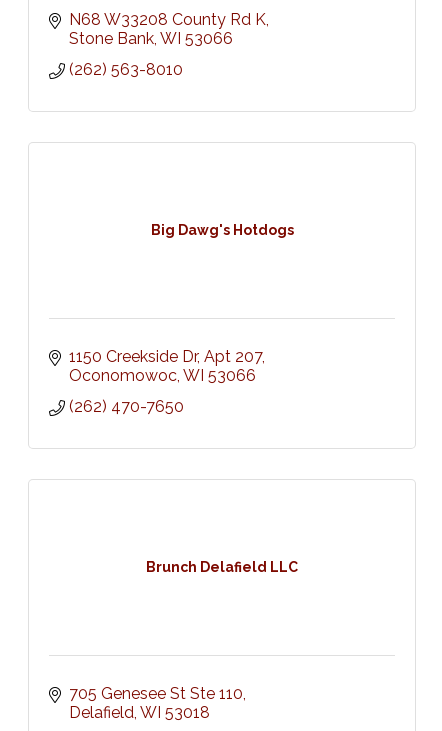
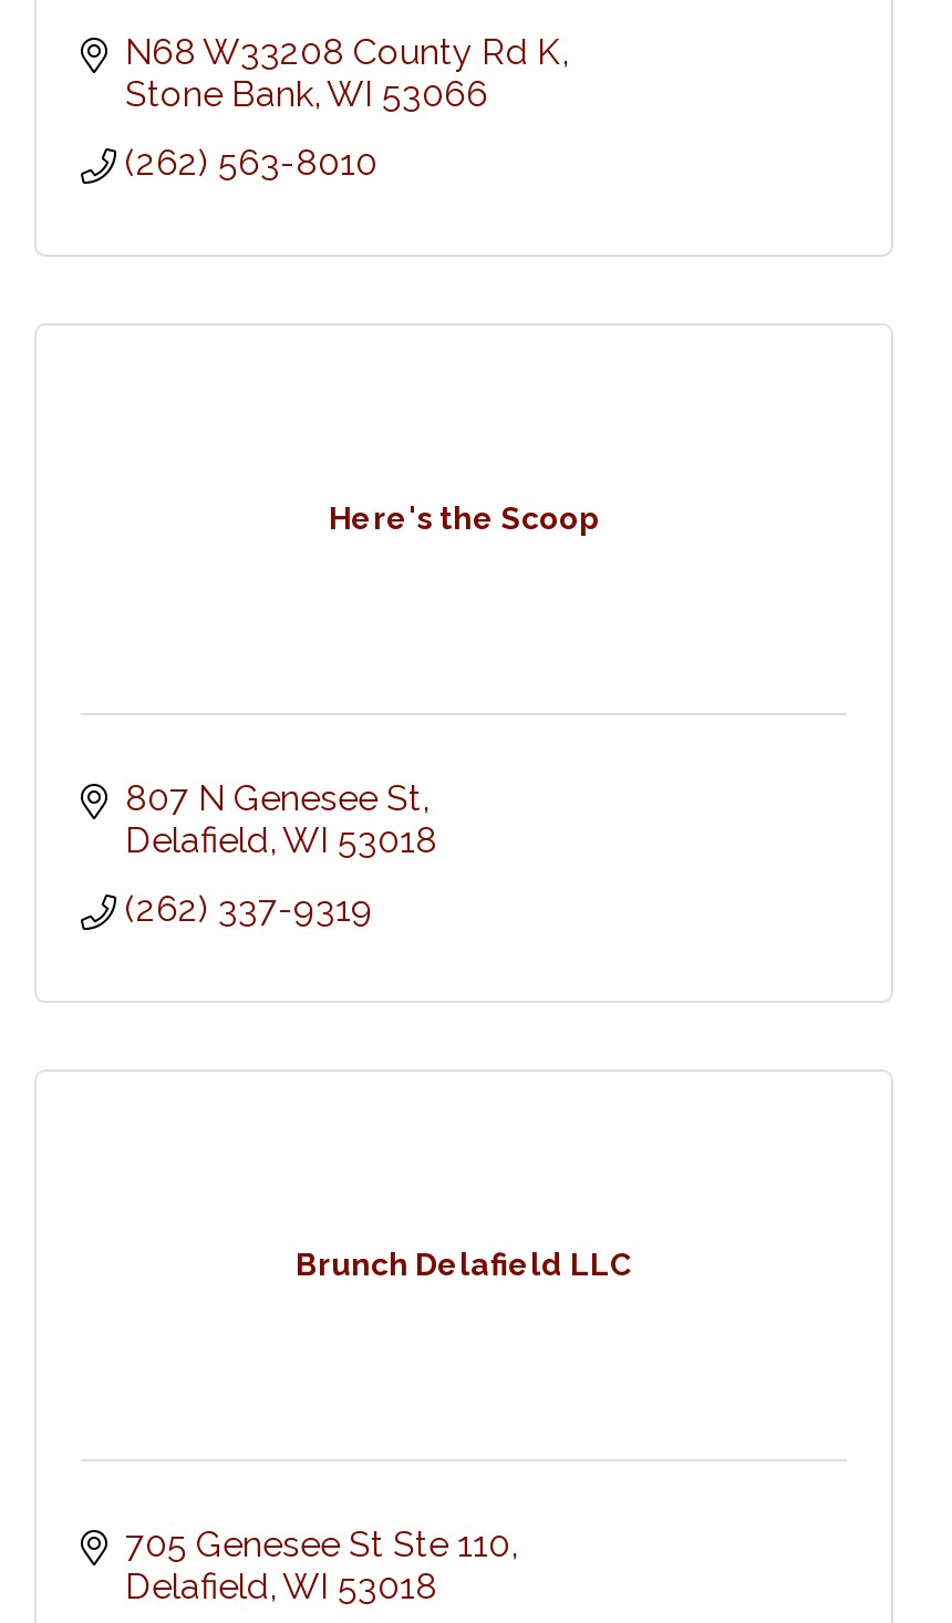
- Big Dawg's Hotdogs
+ Here's the Scoop

- 1150 Creekside Dr Apt 207
- Oconomowoc WI 53066
+ 807 N Genesee St
+ Delafield WI 53018

- (262) 470-7650
+ (262) 337-9319
